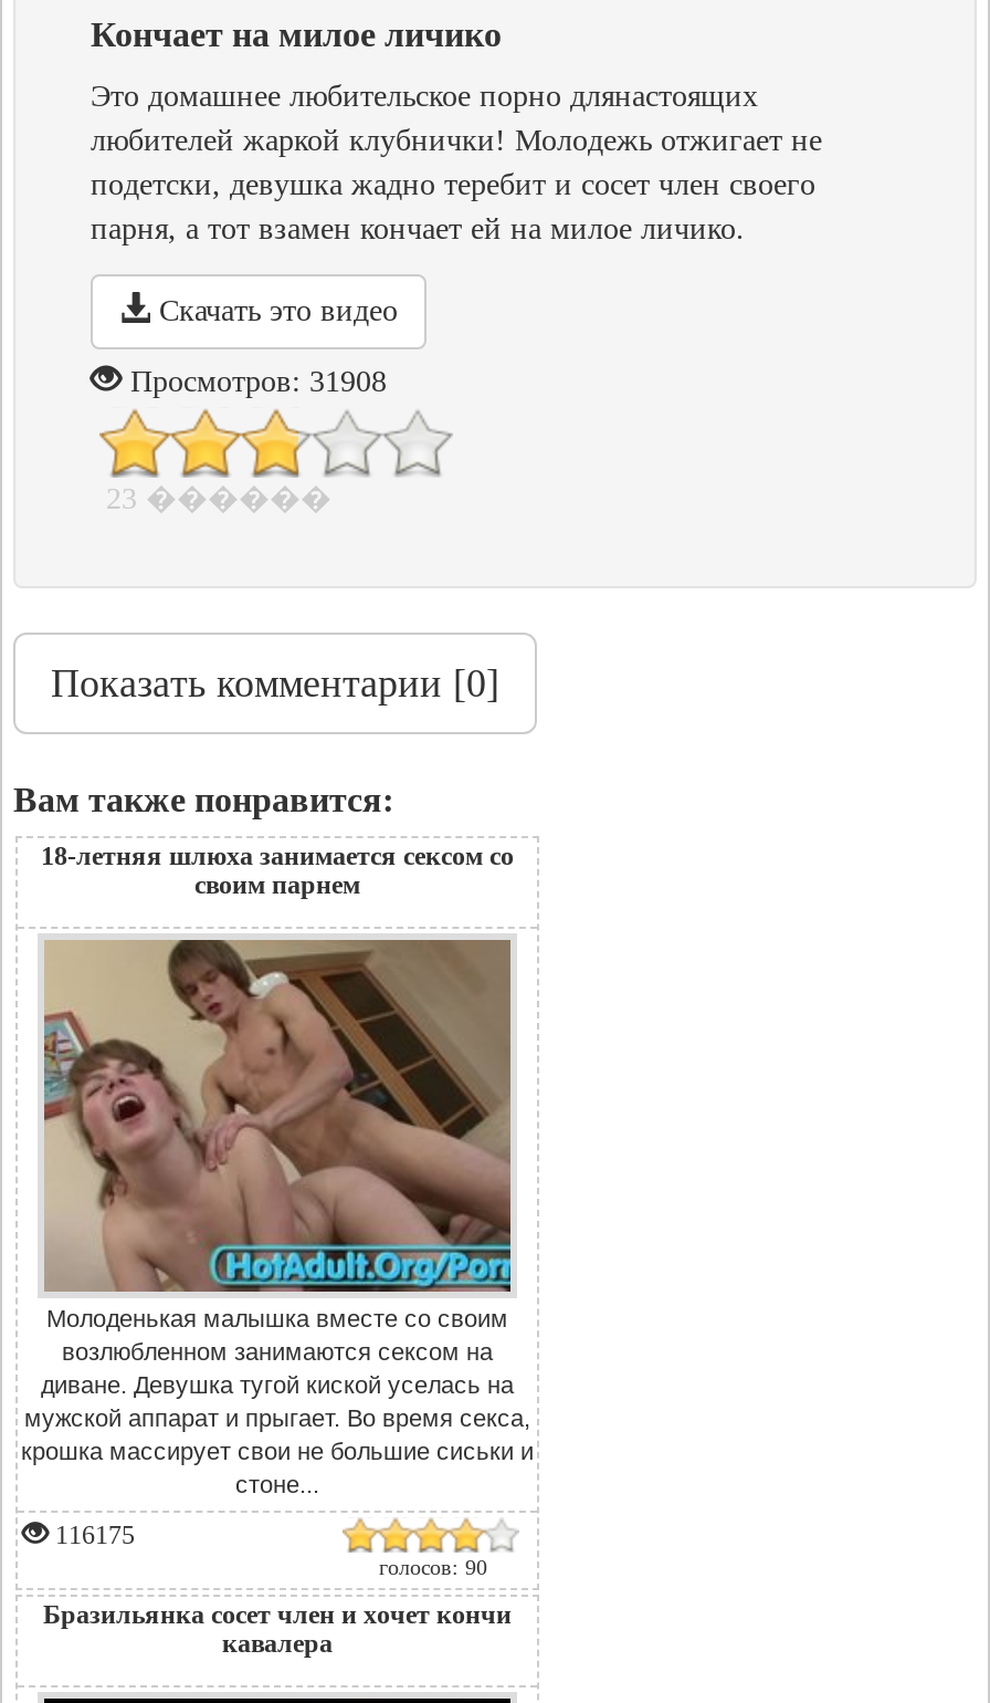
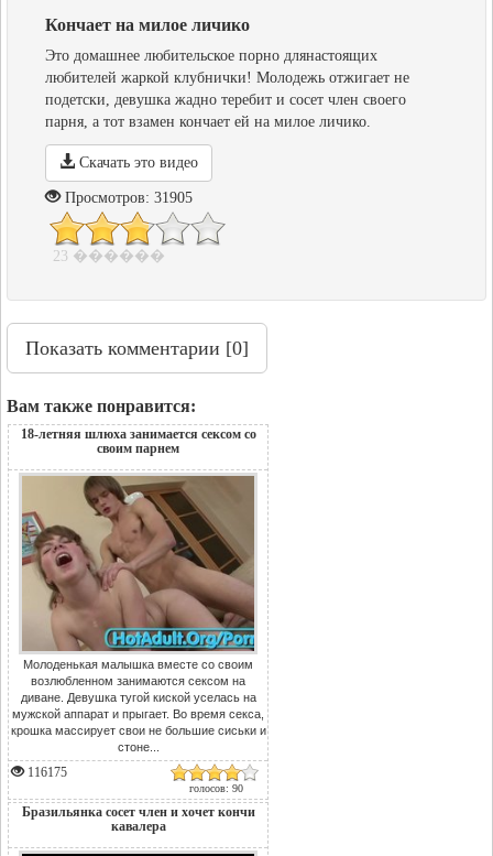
- Просмотров: 31908
+ Просмотров: 31905
